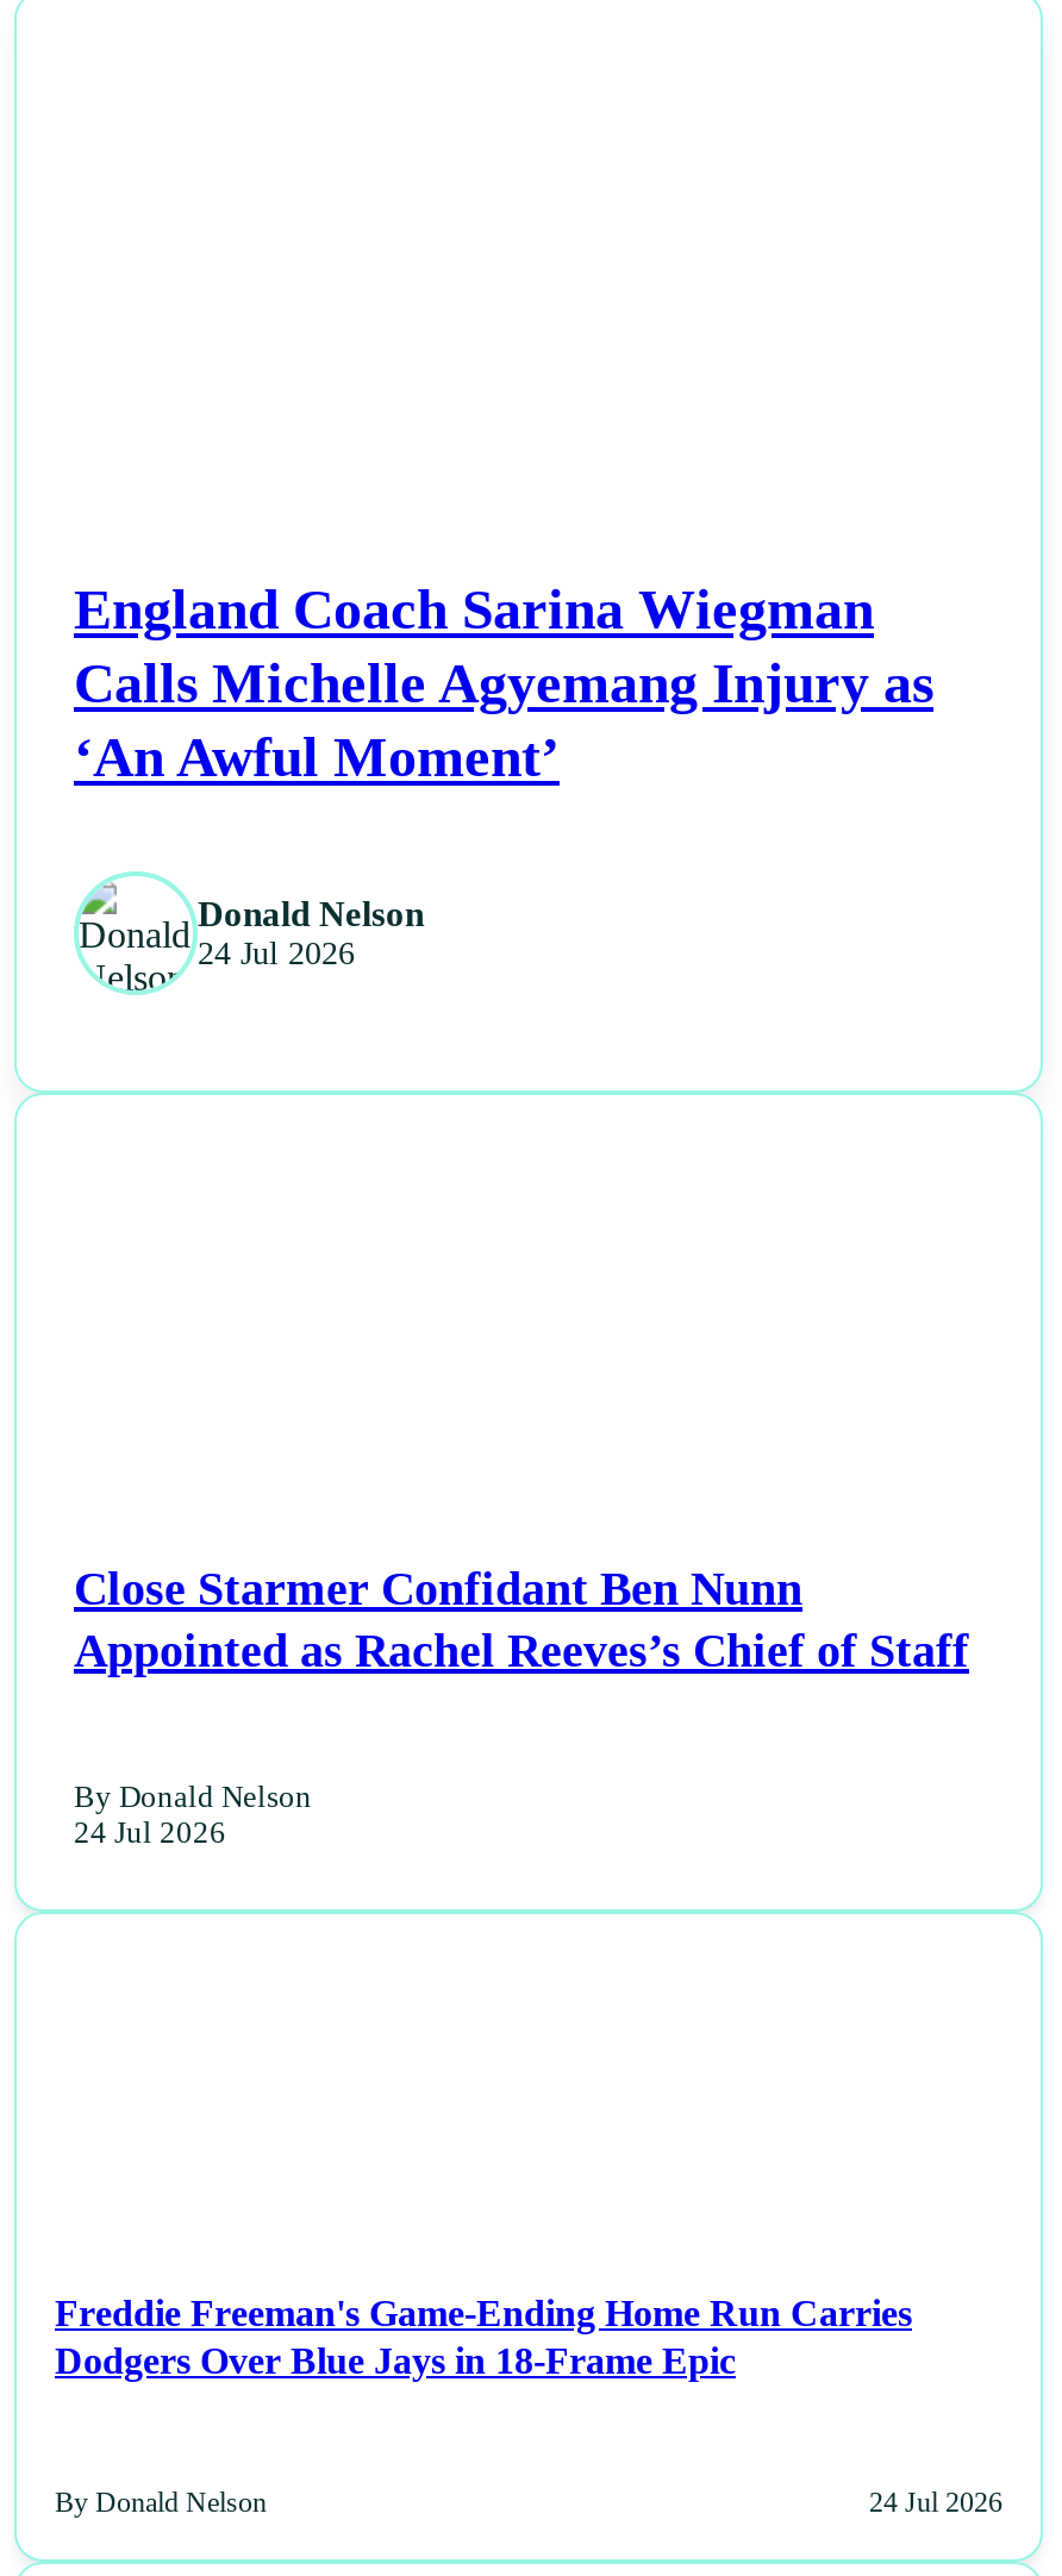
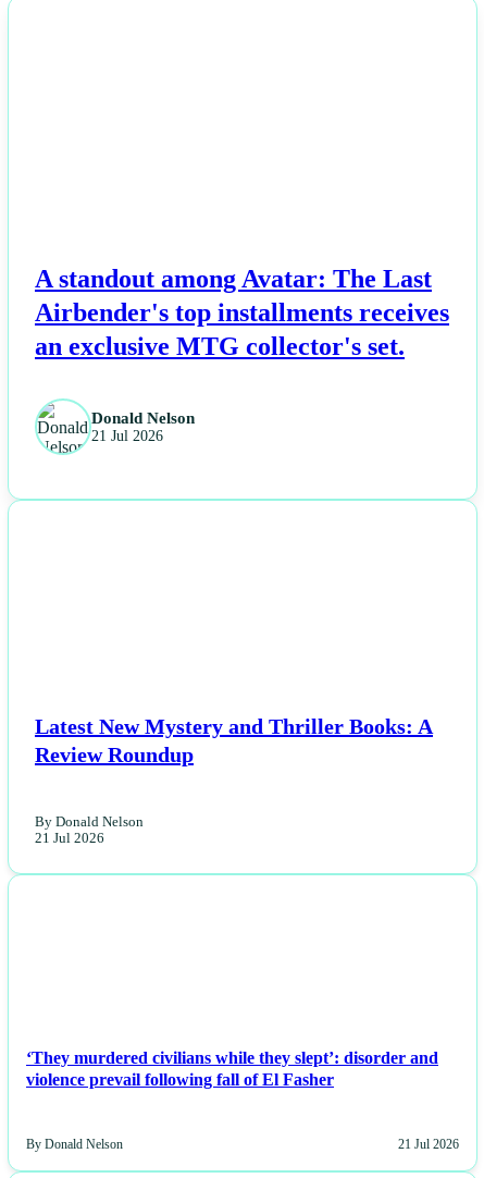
- England Coach Sarina Wiegman
- Calls Michelle Agyemang Injury as
- ‘An Awful Moment’
+ A standout among Avatar: The Last
+ Airbender's top installments receives
+ an exclusive MTG collector's set.

- 24 Jul 2026
+ 21 Jul 2026

- Close Starmer Confidant Ben Nunn
- Appointed as Rachel Reeves’s Chief of Staff
+ Latest New Mystery and Thriller Books: A
+ Review Roundup

- 24 Jul 2026
+ 21 Jul 2026

- Freddie Freeman's Game-Ending Home Run Carries
- Dodgers Over Blue Jays in 18-Frame Epic
+ ‘They murdered civilians while they slept’: disorder and
+ violence prevail following fall of El Fasher

- 24 Jul 2026
+ 21 Jul 2026
